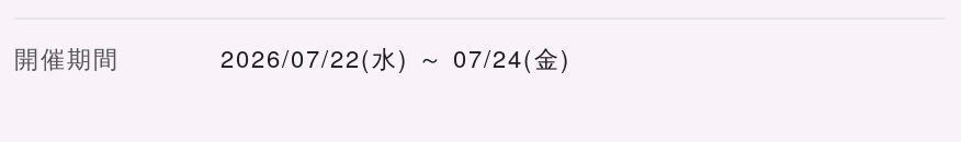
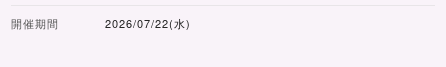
- 2026/07/22(水) ～ 07/24(金)
+ 2026/07/22(水)
